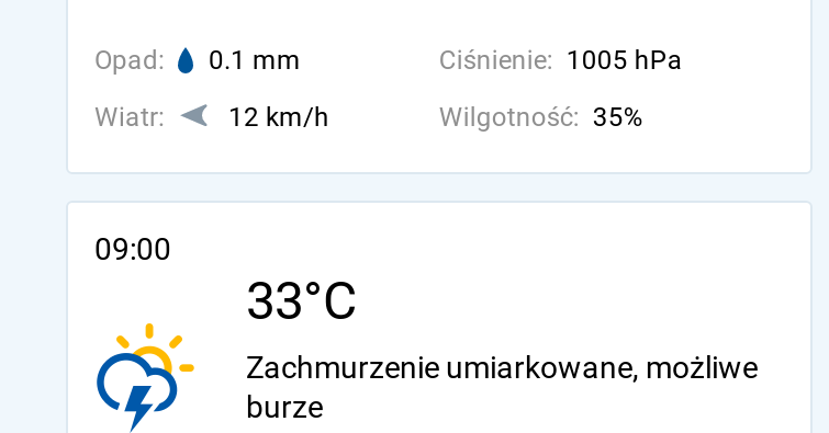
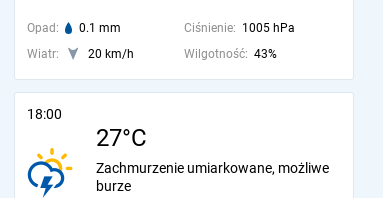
- 12 km/h
- Wilgotność: 35%
+ 20 km/h
+ Wilgotność: 43%

- 09:00
- 33°C
+ 18:00
+ 27°C
